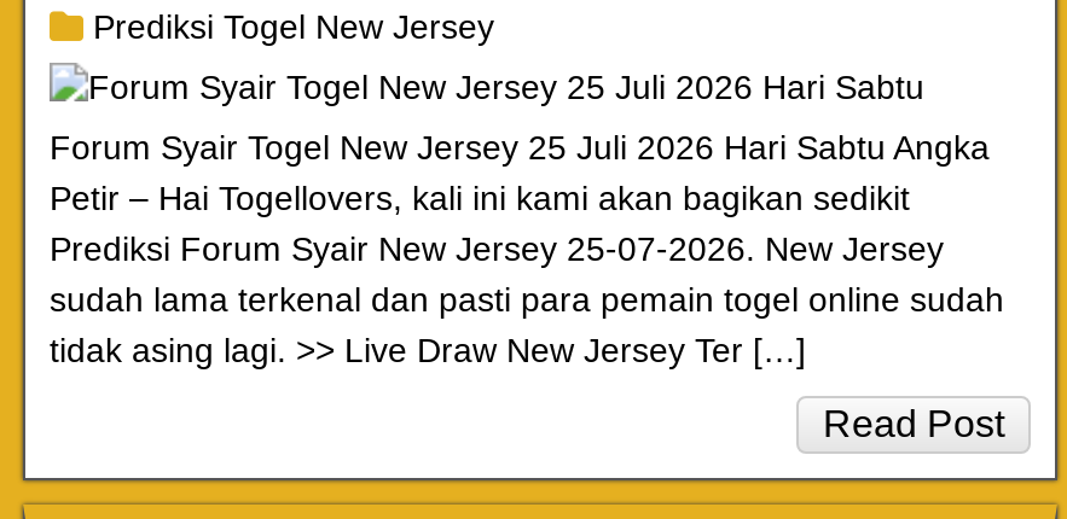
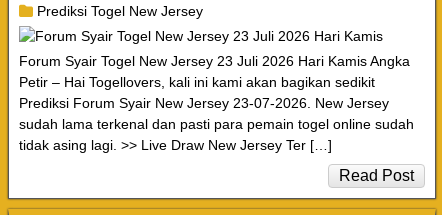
- Forum Syair Togel New Jersey 25 Juli 2026 Hari Sabtu Angka
+ Forum Syair Togel New Jersey 23 Juli 2026 Hari Kamis Angka

- Prediksi Forum Syair New Jersey 25-07-2026. New Jersey
+ Prediksi Forum Syair New Jersey 23-07-2026. New Jersey
